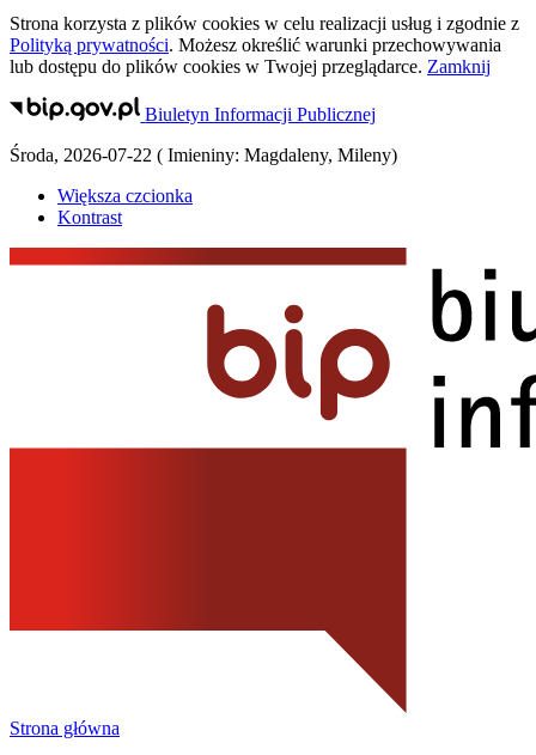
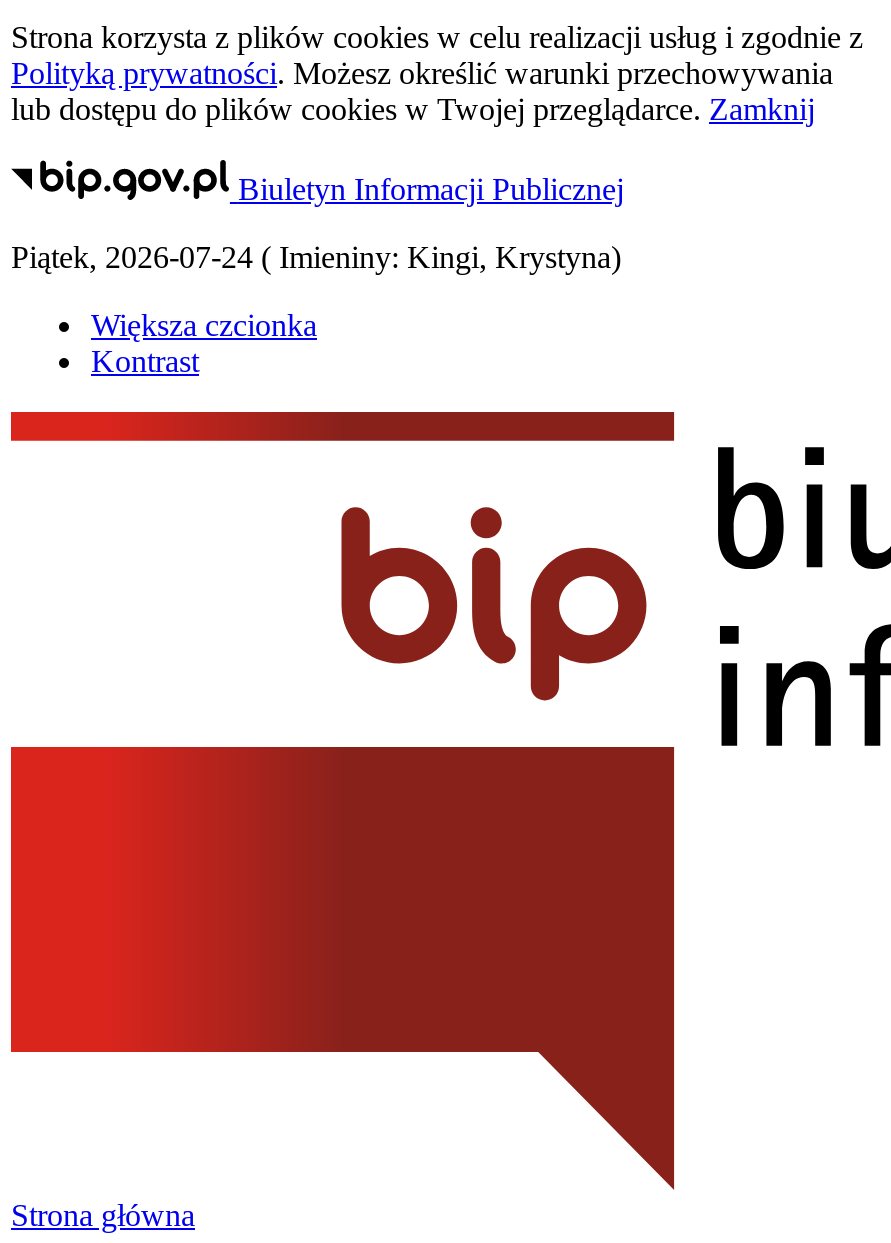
- Środa, 2026-07-22 (Imieniny: Magdaleny, Mileny)
+ Piątek, 2026-07-24 (Imieniny: Kingi, Krystyna)
